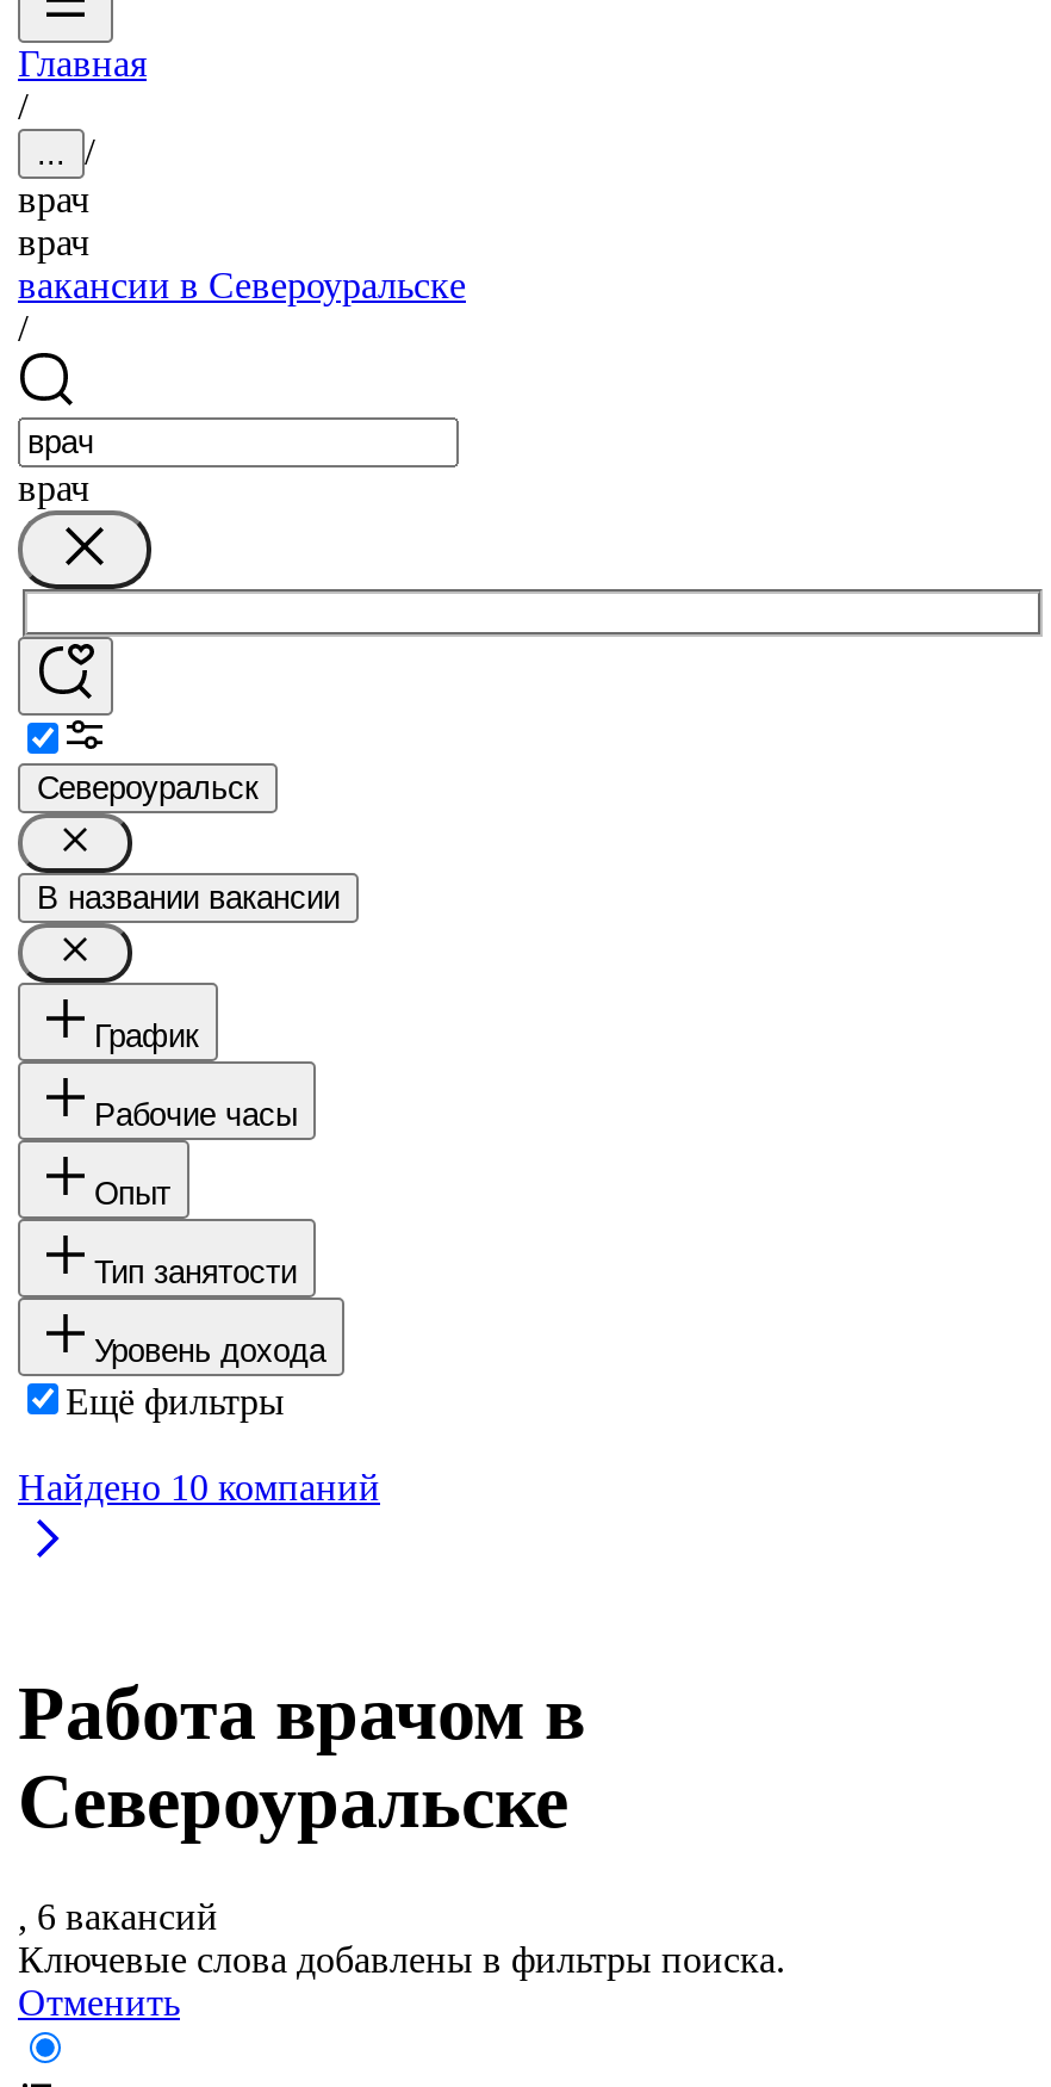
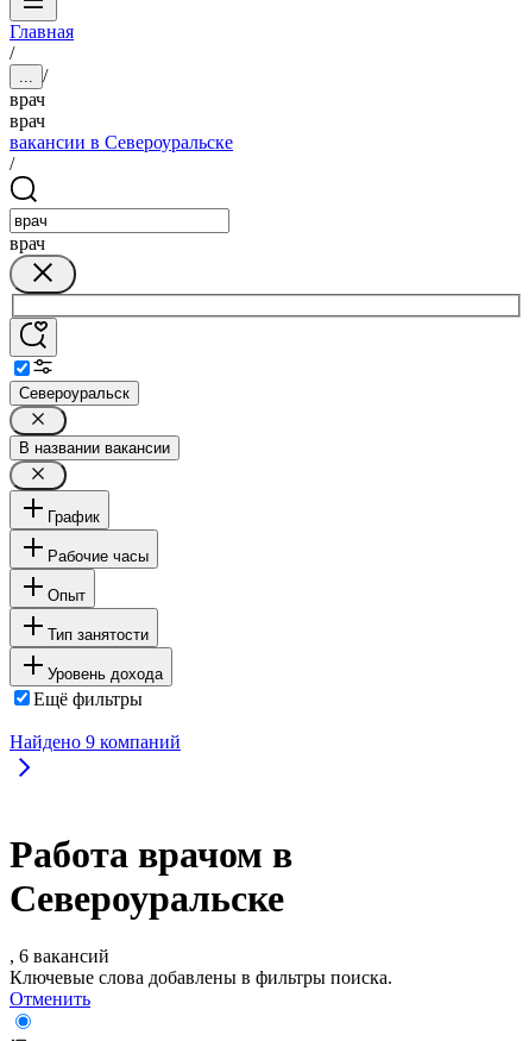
- Найдено 10 компаний
+ Найдено 9 компаний
